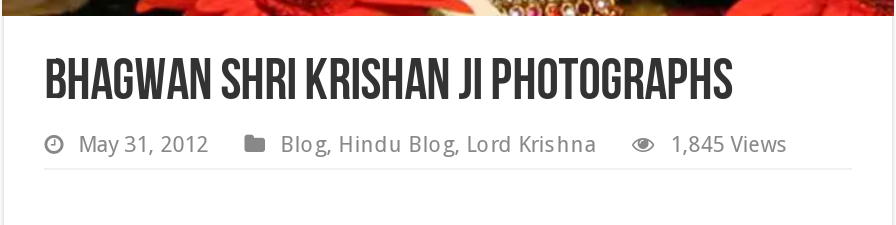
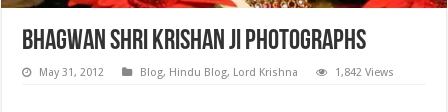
- 1,845 Views
+ 1,842 Views
